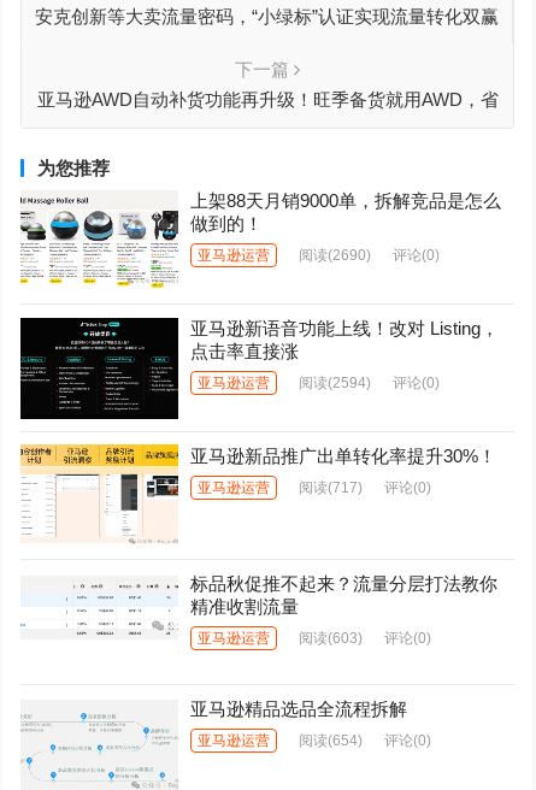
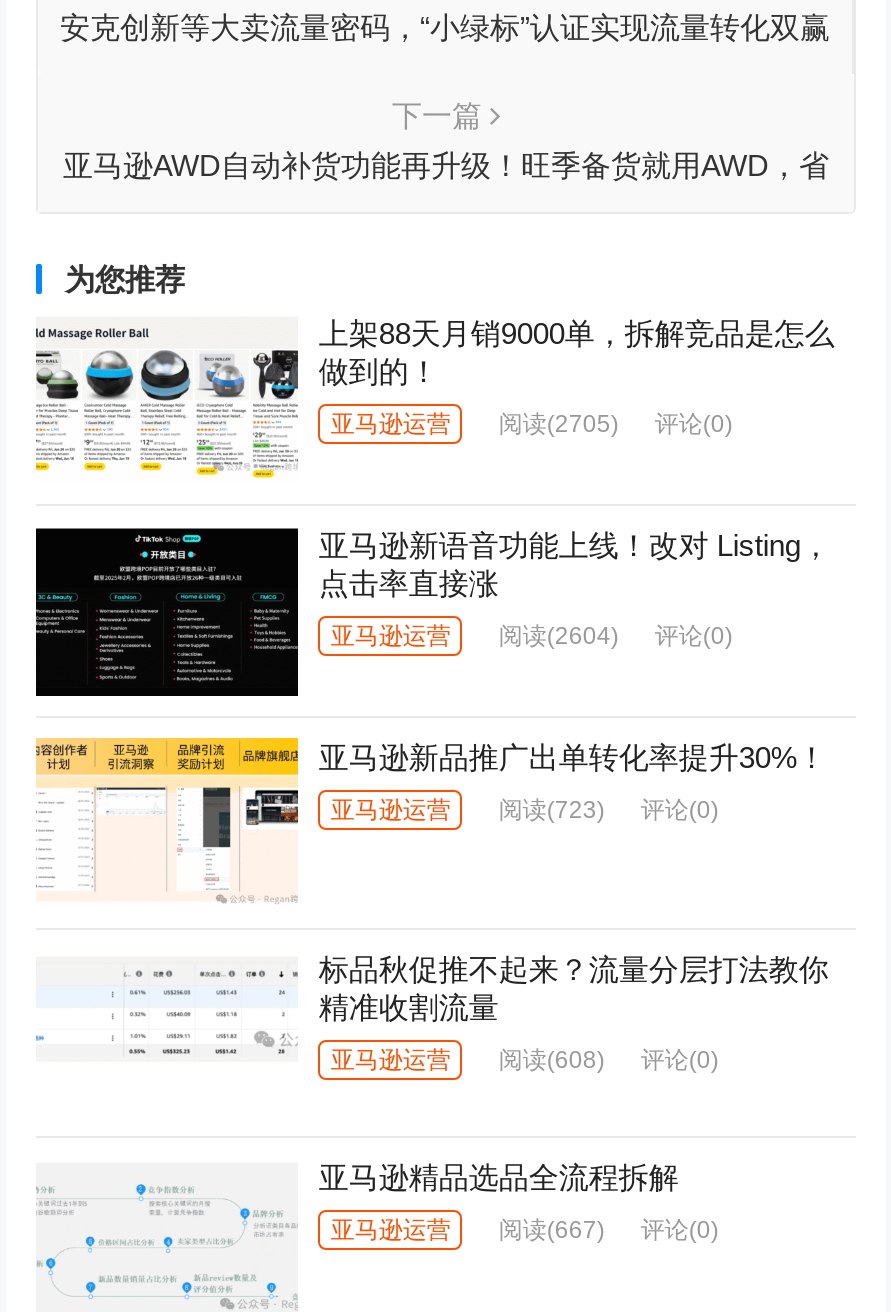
- 亚马逊运营 阅读(2690) 评论(0)
+ 亚马逊运营 阅读(2705) 评论(0)

- 亚马逊运营 阅读(2594) 评论(0)
+ 亚马逊运营 阅读(2604) 评论(0)

- 亚马逊运营 阅读(717) 评论(0)
+ 亚马逊运营 阅读(723) 评论(0)

- 亚马逊运营 阅读(603) 评论(0)
+ 亚马逊运营 阅读(608) 评论(0)

- 亚马逊运营 阅读(654) 评论(0)
+ 亚马逊运营 阅读(667) 评论(0)
